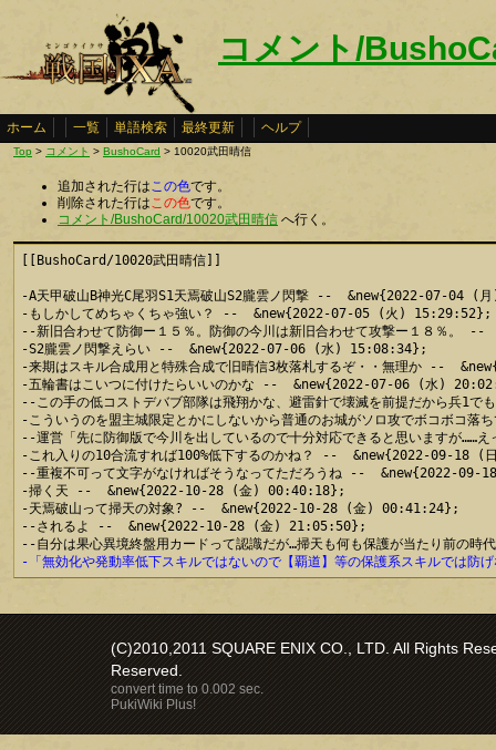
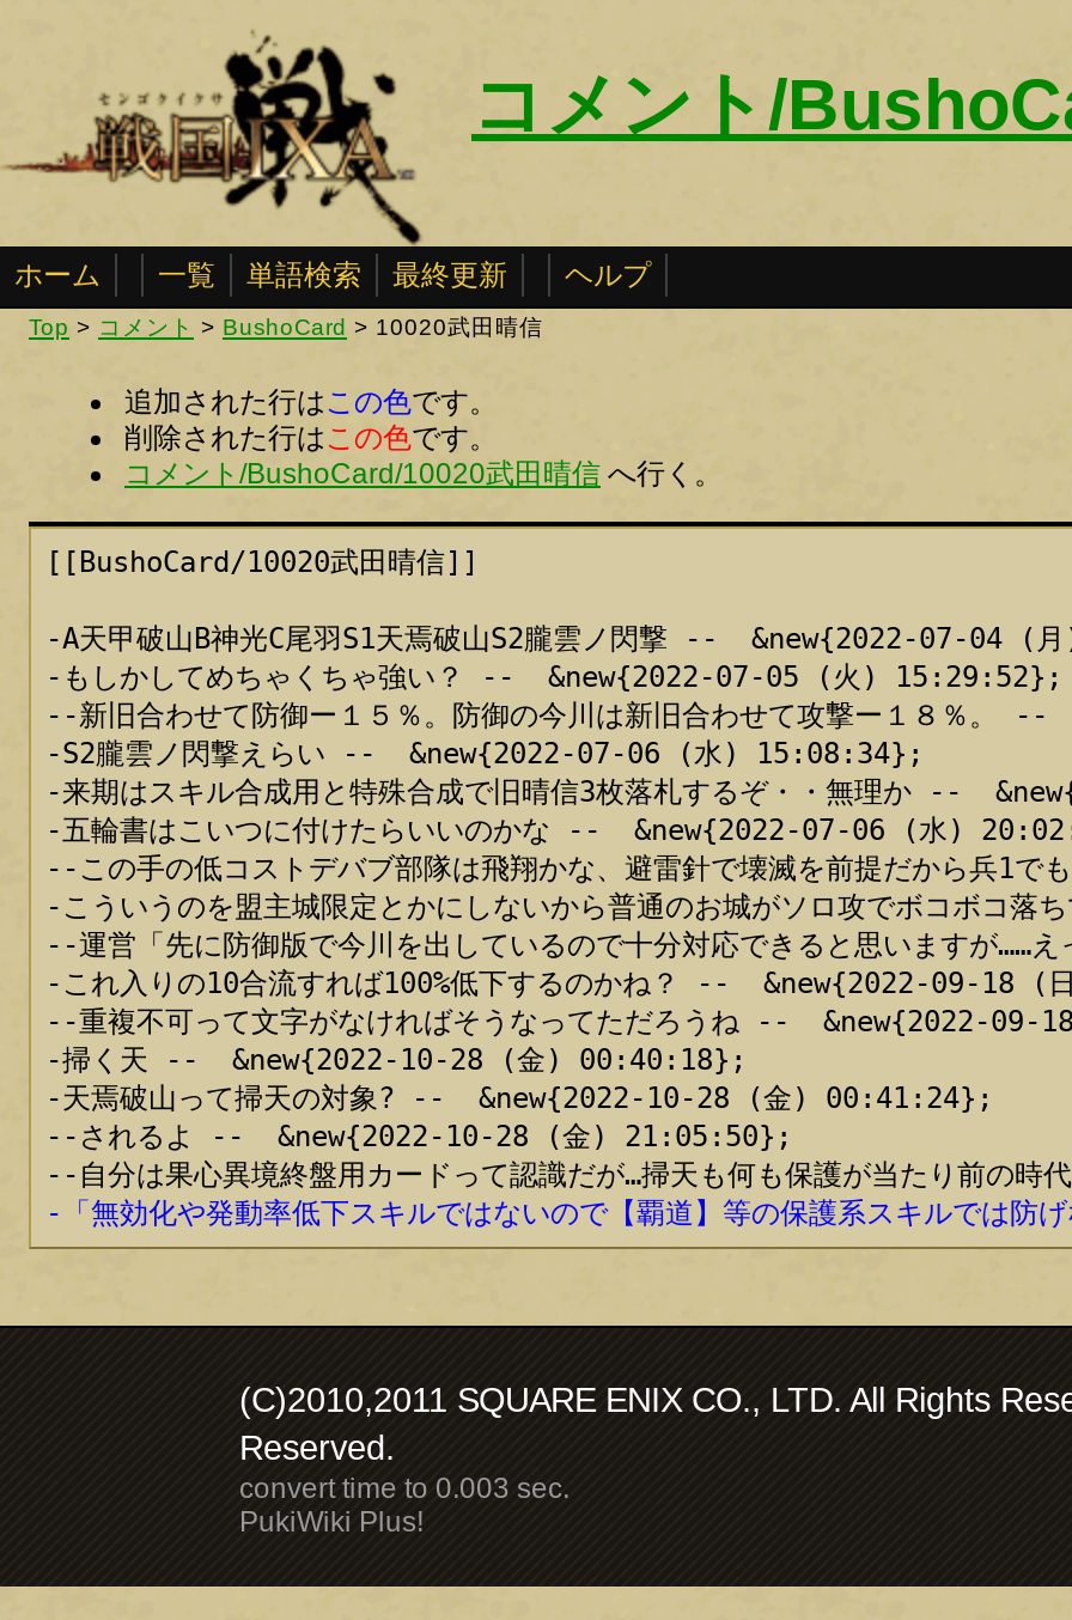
- convert time to 0.002 sec.
+ convert time to 0.003 sec.
